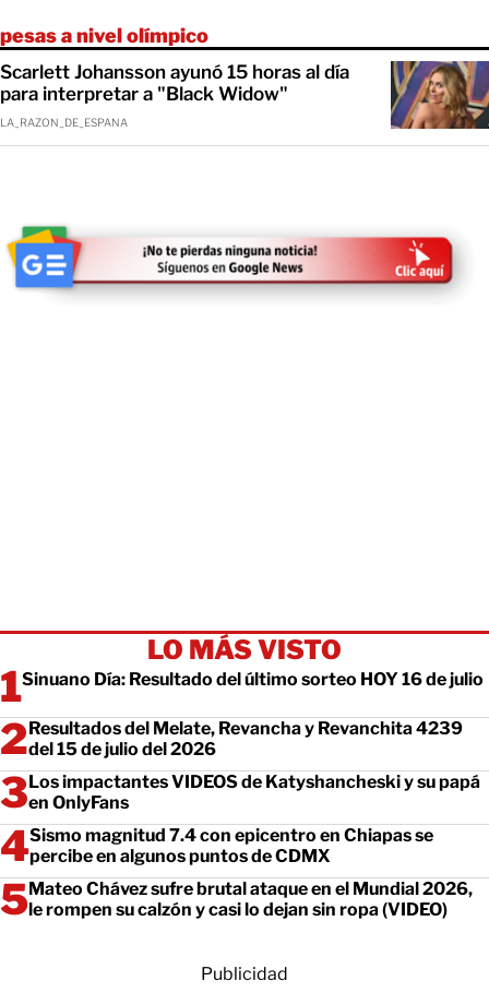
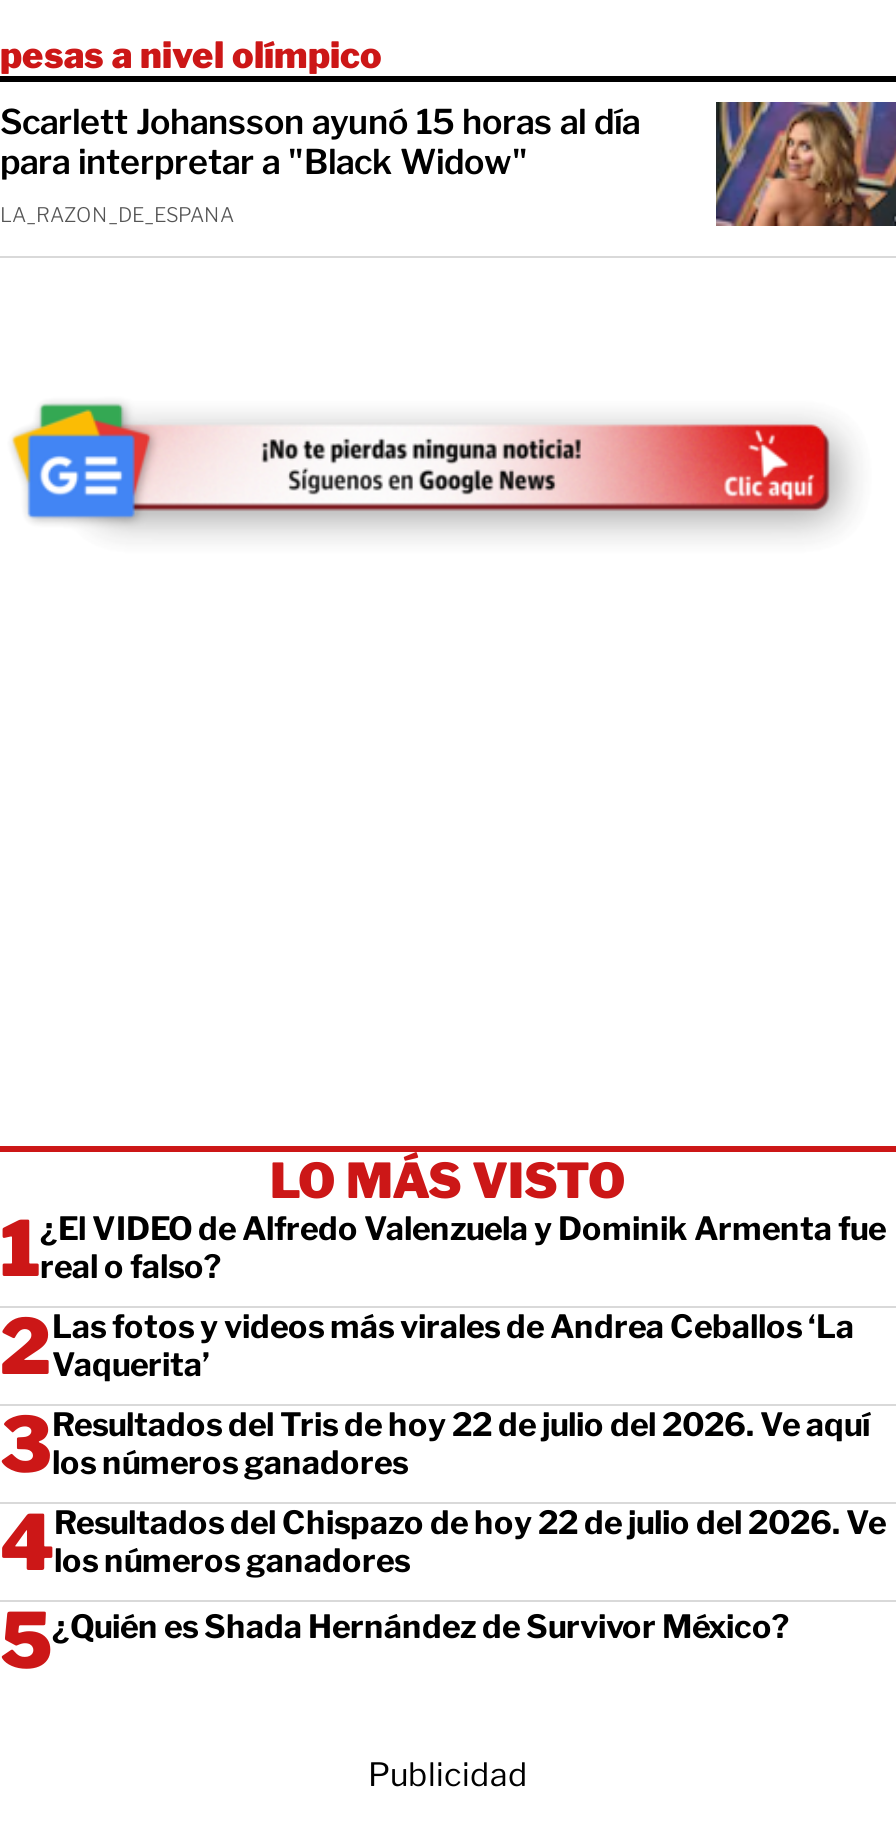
- Sinuano Día: Resultado del último sorteo HOY 16 de julio
+ ¿El VIDEO de Alfredo Valenzuela y Dominik Armenta fue
+ real o falso?

- Resultados del Melate, Revancha y Revanchita 4239
- del 15 de julio del 2026
+ Las fotos y videos más virales de Andrea Ceballos ‘La
+ Vaquerita’

- Los impactantes VIDEOS de Katyshancheski y su papá
- en OnlyFans
+ Resultados del Tris de hoy 22 de julio del 2026. Ve aquí
+ los números ganadores

- Sismo magnitud 7.4 con epicentro en Chiapas se
- percibe en algunos puntos de CDMX
+ Resultados del Chispazo de hoy 22 de julio del 2026. Ve
+ los números ganadores

- Mateo Chávez sufre brutal ataque en el Mundial 2026,
- le rompen su calzón y casi lo dejan sin ropa (VIDEO)
+ ¿Quién es Shada Hernández de Survivor México?
